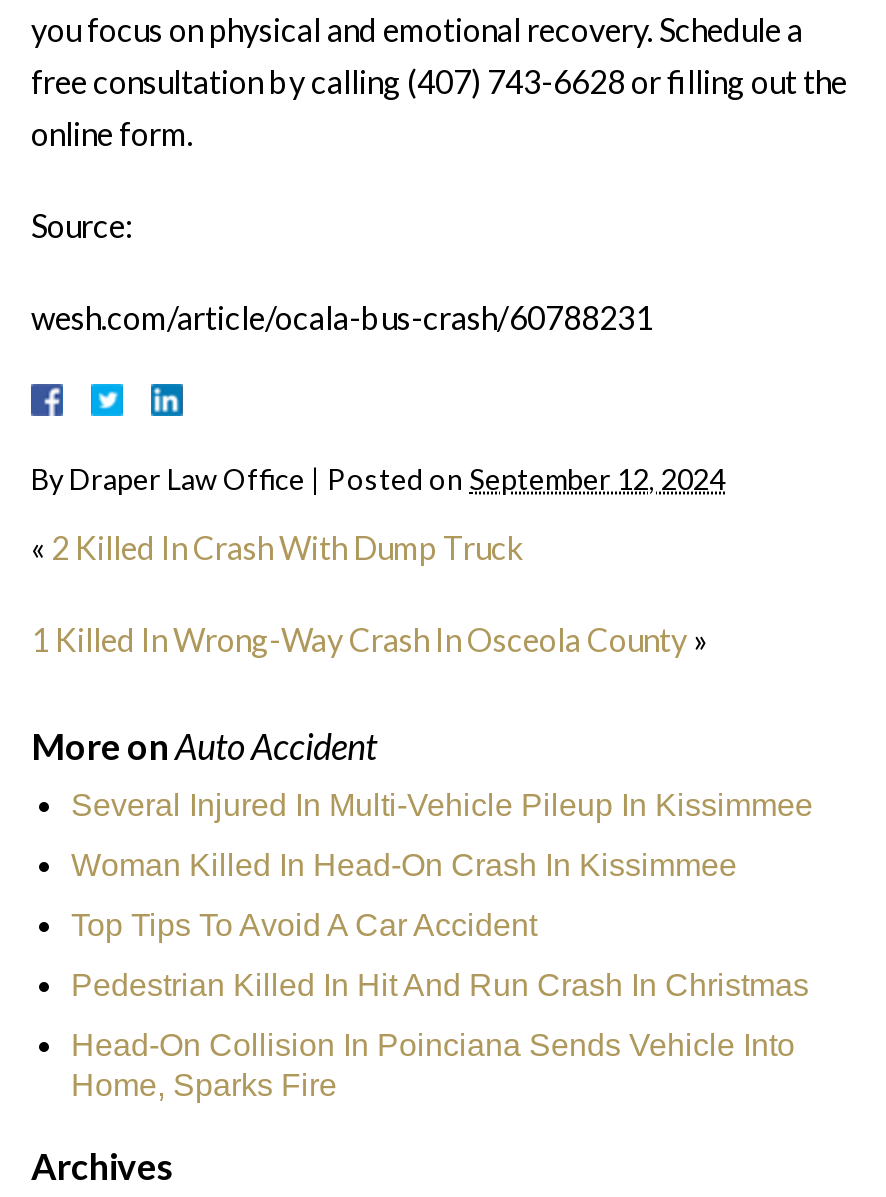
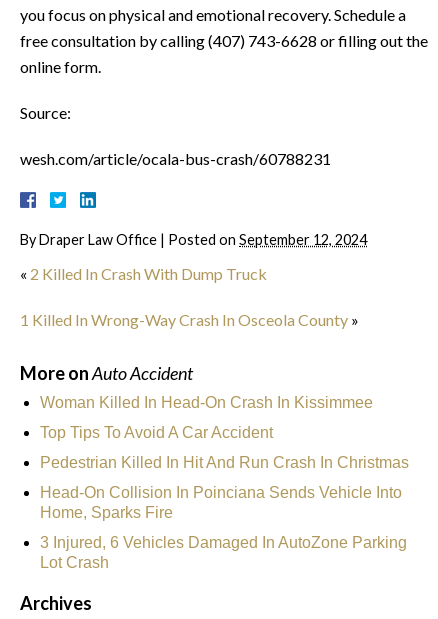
- Several Injured In Multi-Vehicle Pileup In Kissimmee

moved up: Woman Killed In Head-On Crash In Kissimmee | Top Tips To Avoid A Car Accident | Pedestrian Killed In Hit And Run Crash In Christmas | Head-On Collision In Poinciana Sends Vehicle Into | Home, Sparks Fire

+ 3 Injured, 6 Vehicles Damaged In AutoZone Parking
+ Lot Crash
